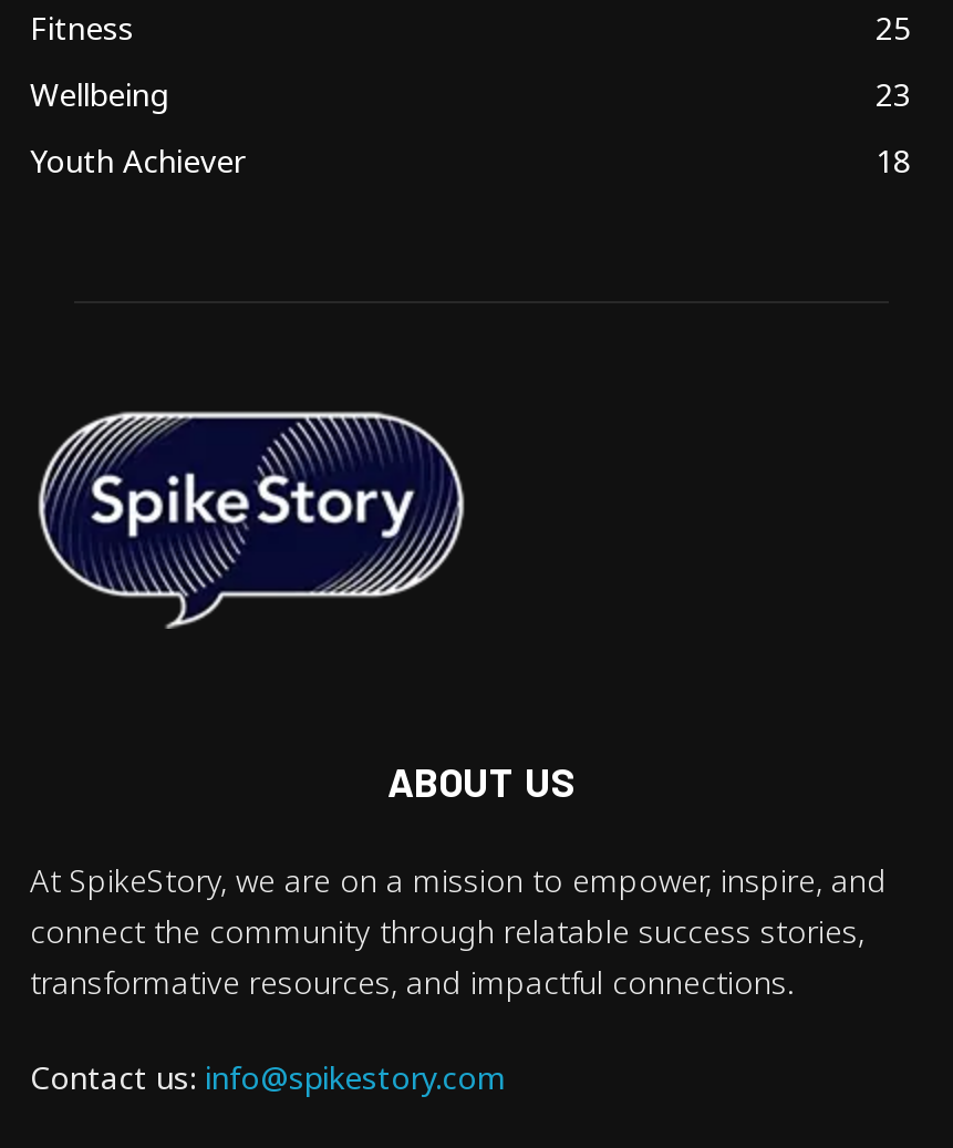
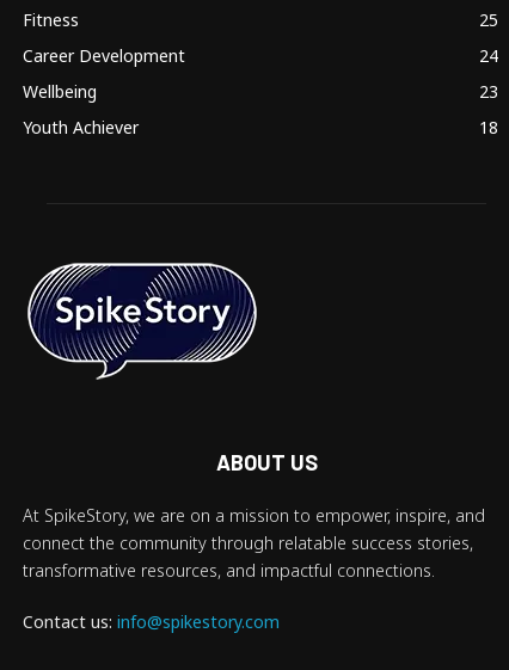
+ Career Development
+ 24
